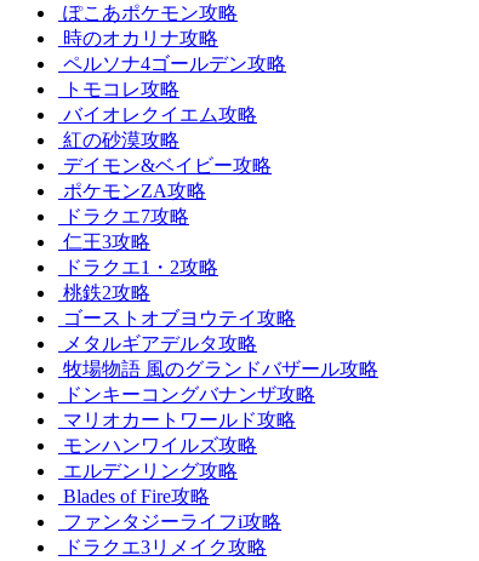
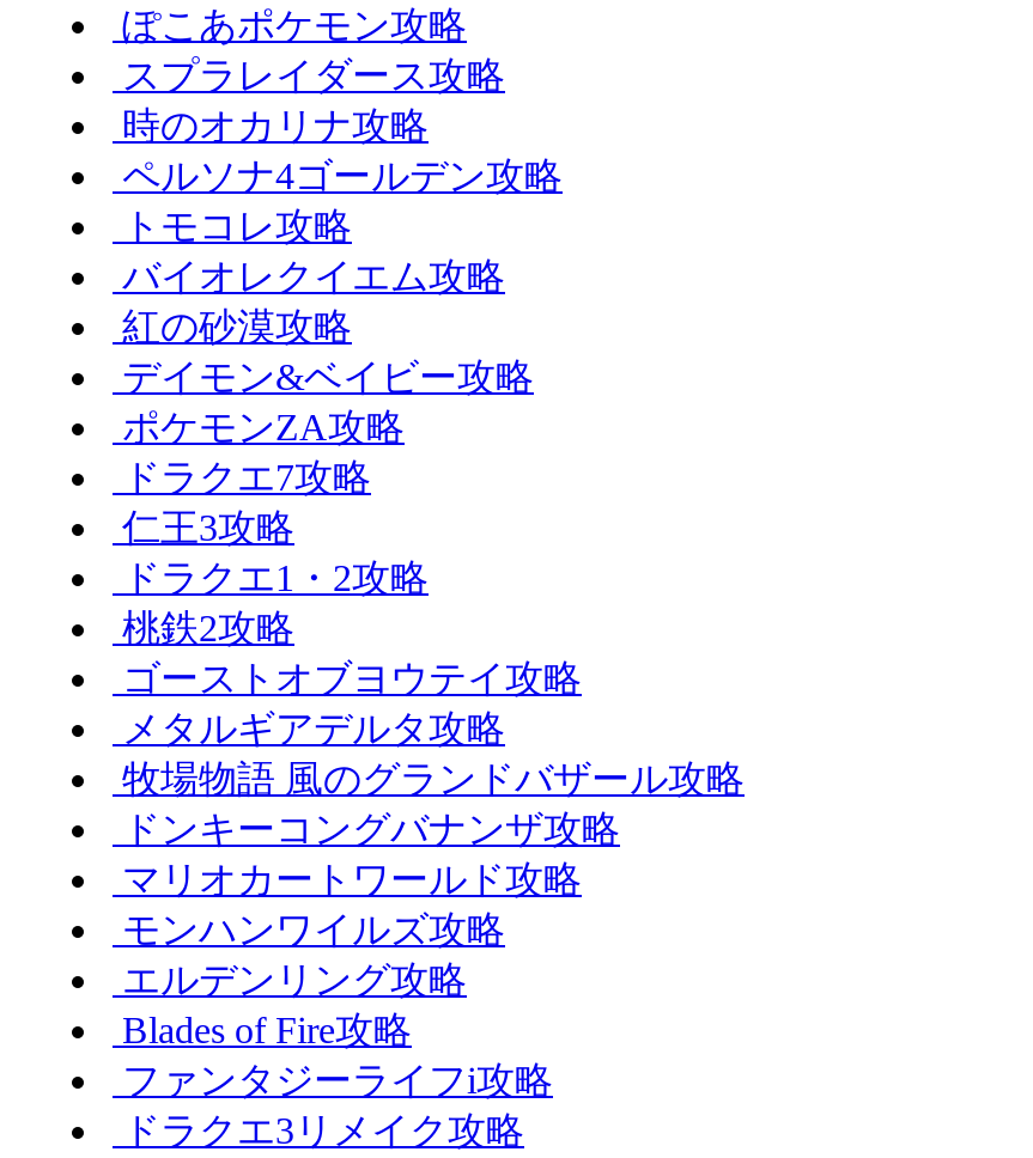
+ スプラレイダース攻略
